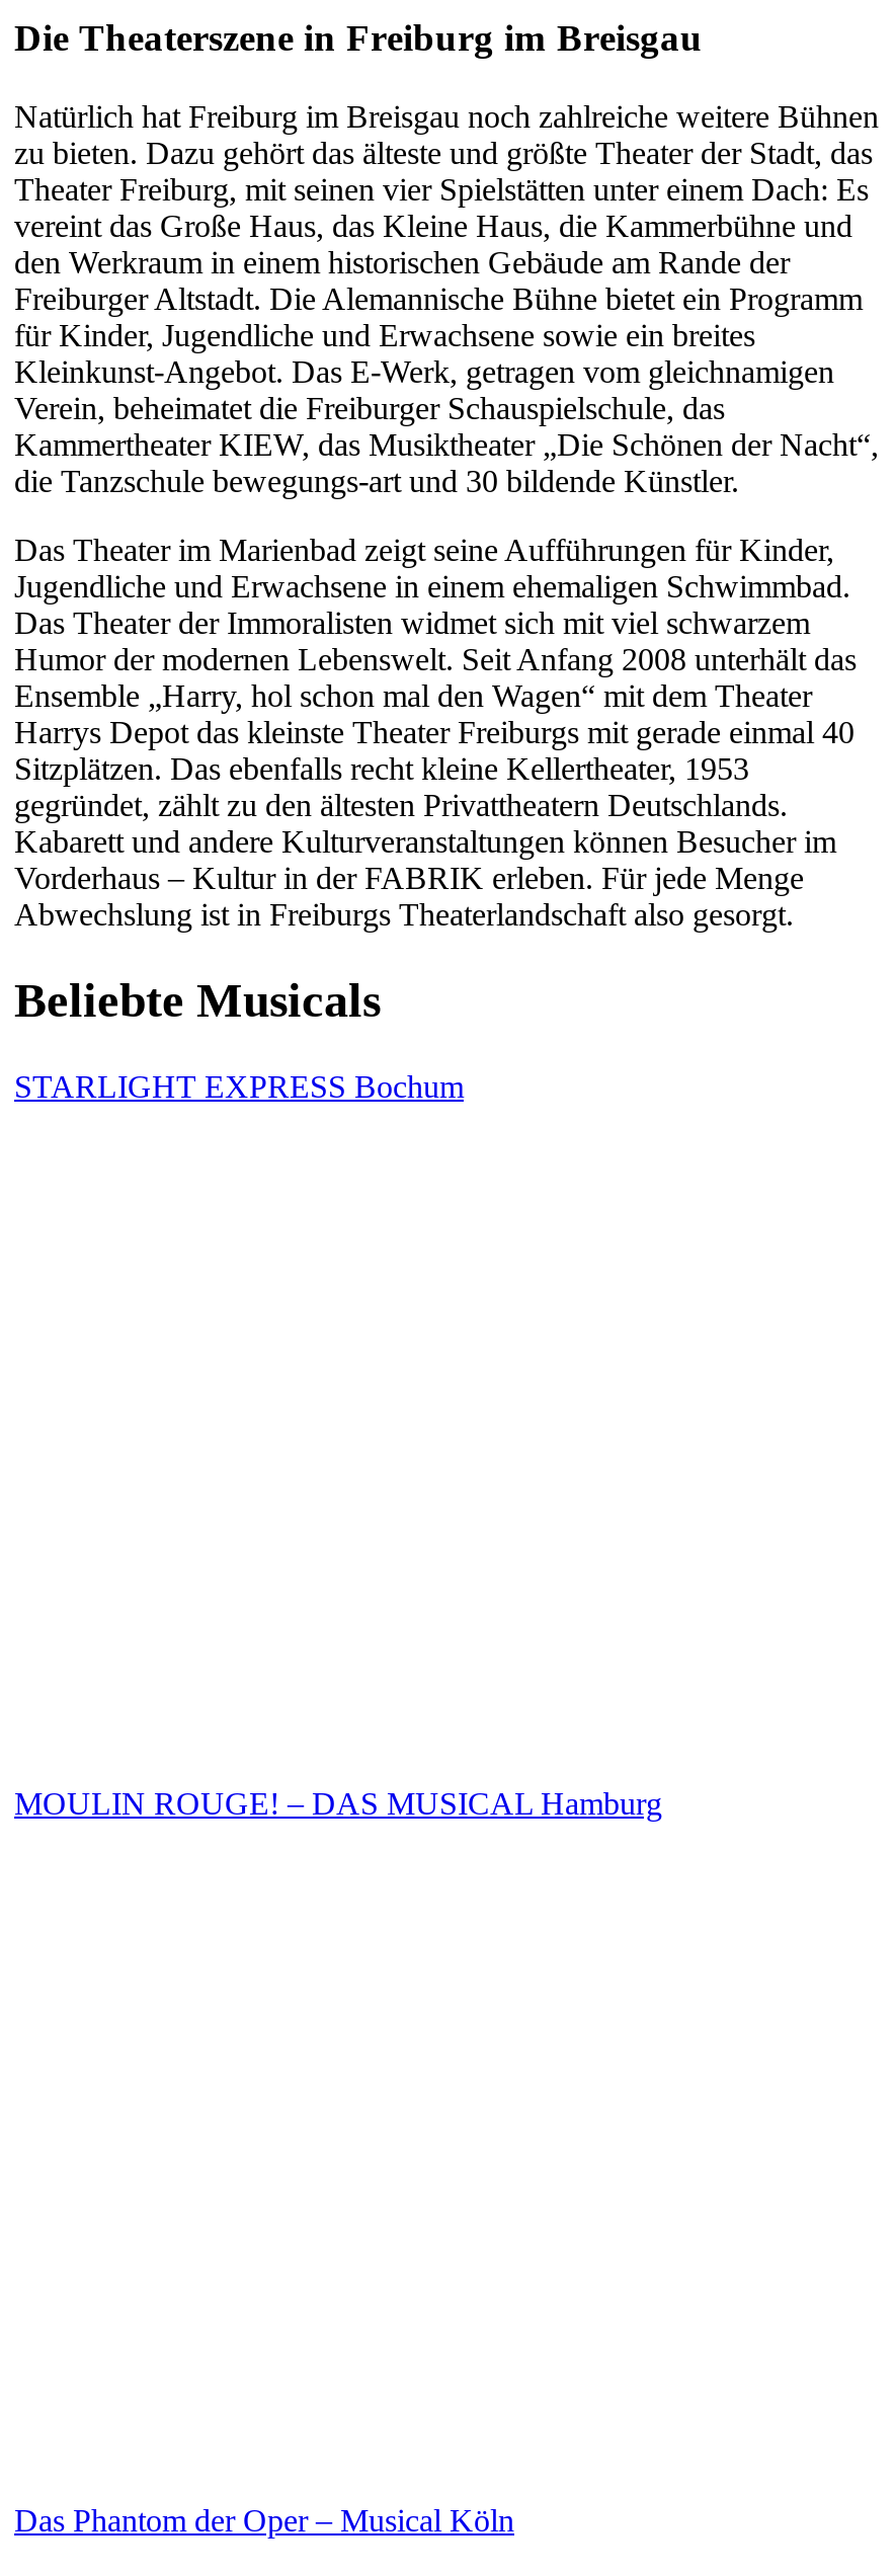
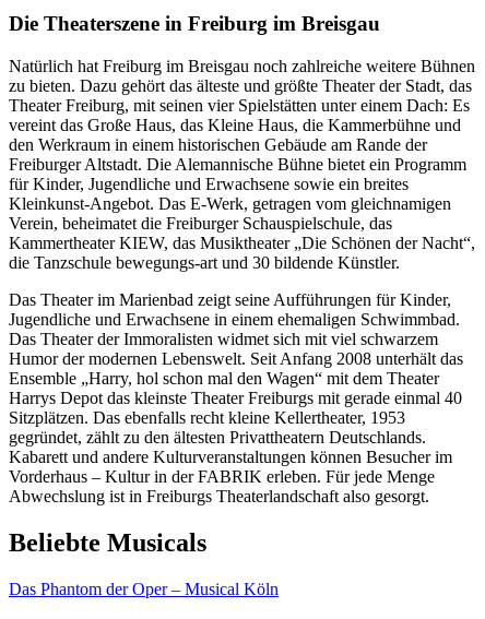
- STARLIGHT EXPRESS Bochum

- MOULIN ROUGE! – DAS MUSICAL Hamburg
